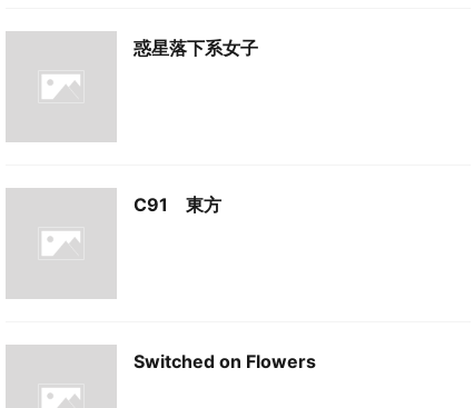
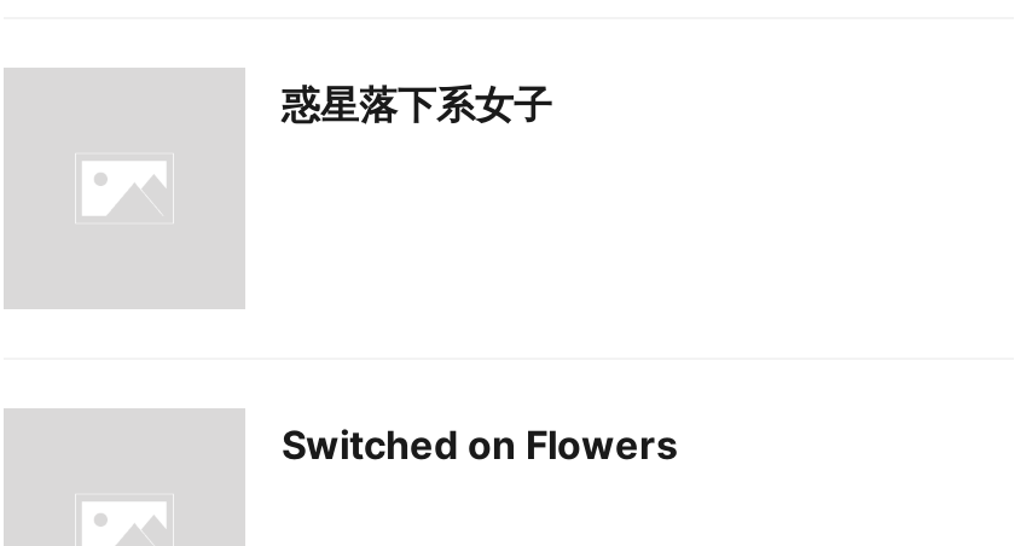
- C91 東方
